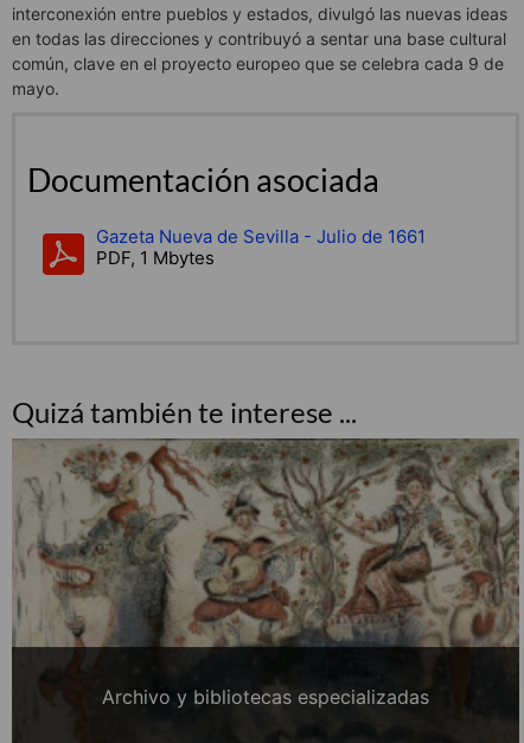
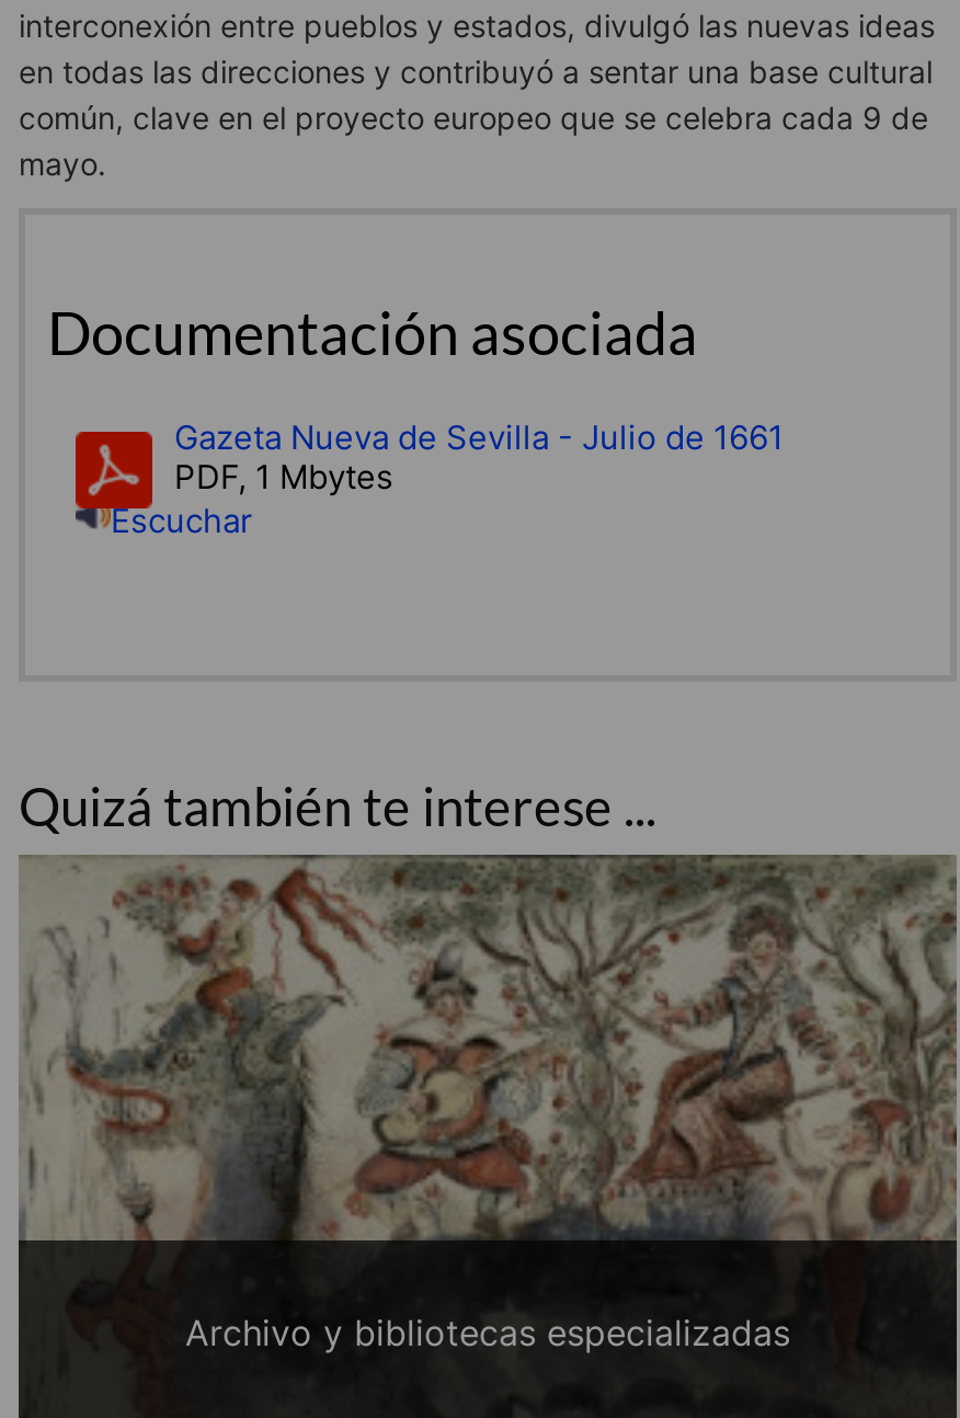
+ Escuchar
